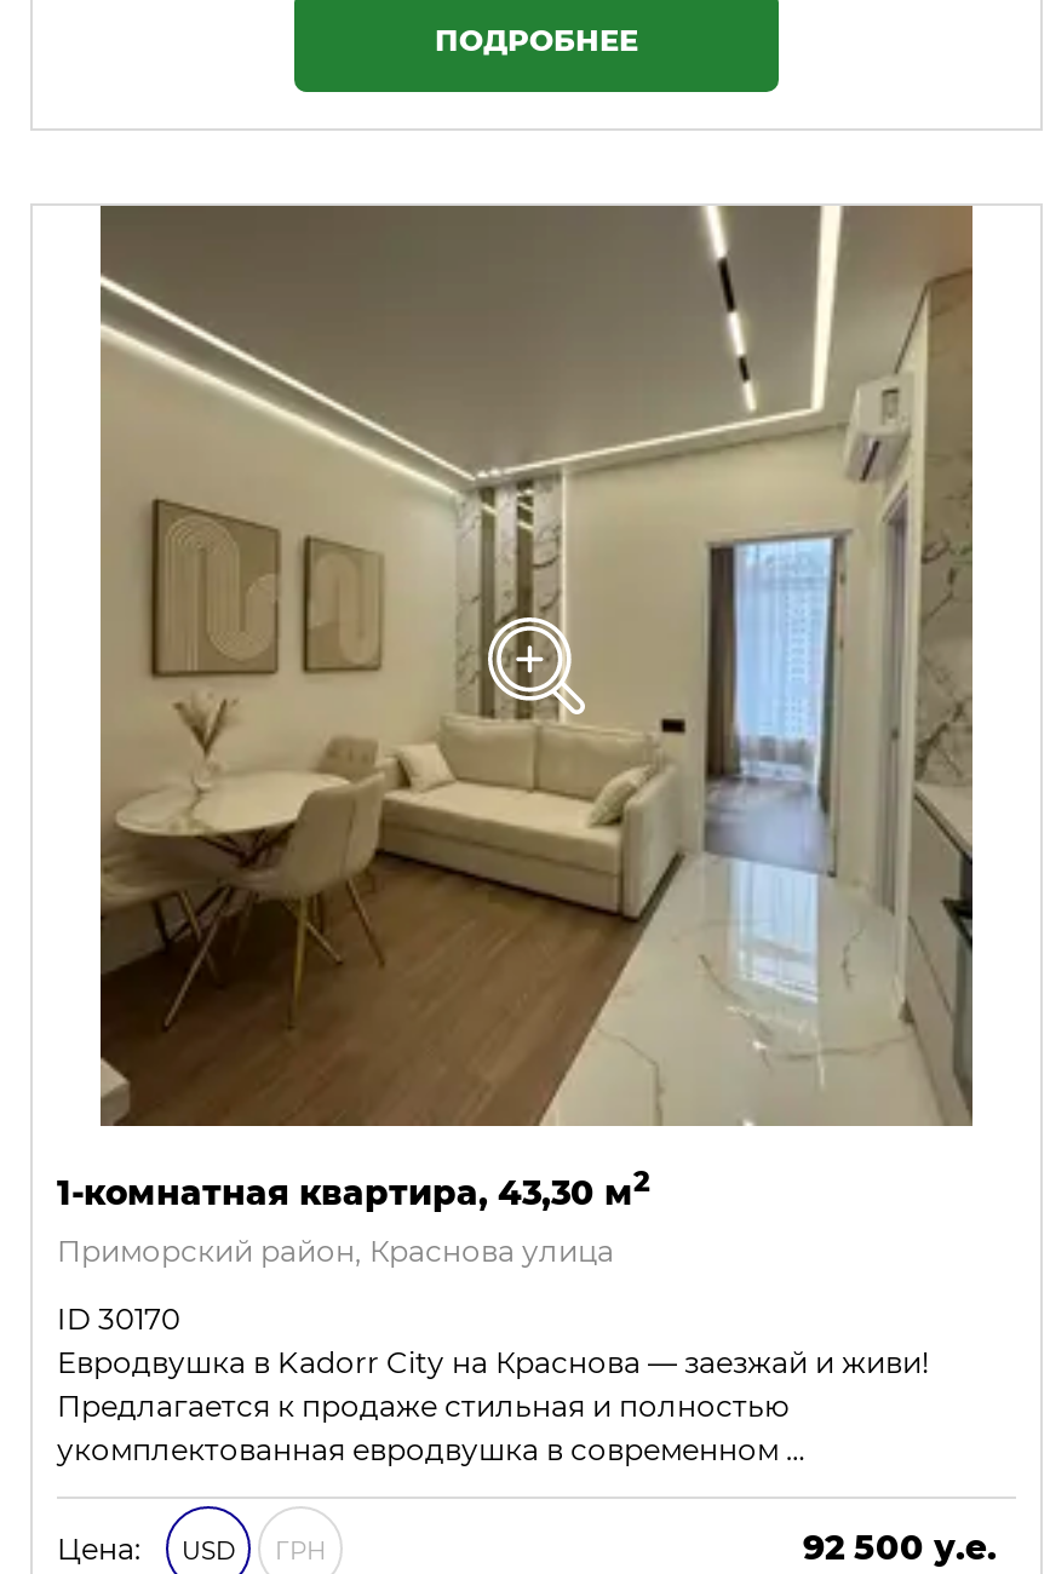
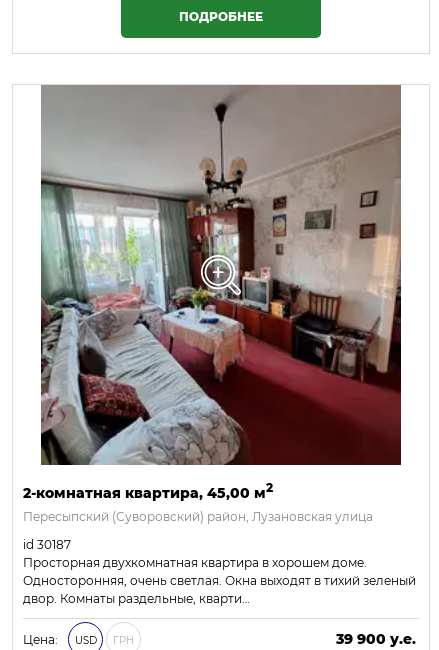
- [image]
- 1-комнатная квартира, 43,30 м2
- Приморский район, Краснова улица
+ [image]
+ 2-комнатная квартира, 45,00 м2
+ Пересыпский (Суворовский) район, Лузановская улица

- ID 30170
- Евродвушка в Kadorr City на Краснова — заезжай и живи!
- Предлагается к продаже стильная и полностью
- укомплектованная евродвушка в современном …
+ id 30187
+ Просторная двухкомнатная квартира в хорошем доме.
+ Односторонняя, очень светлая. Окна выходят в тихий зеленый
+ двор. Комнаты раздельные, кварти…

- 92 500 у.е.
+ 39 900 у.е.
